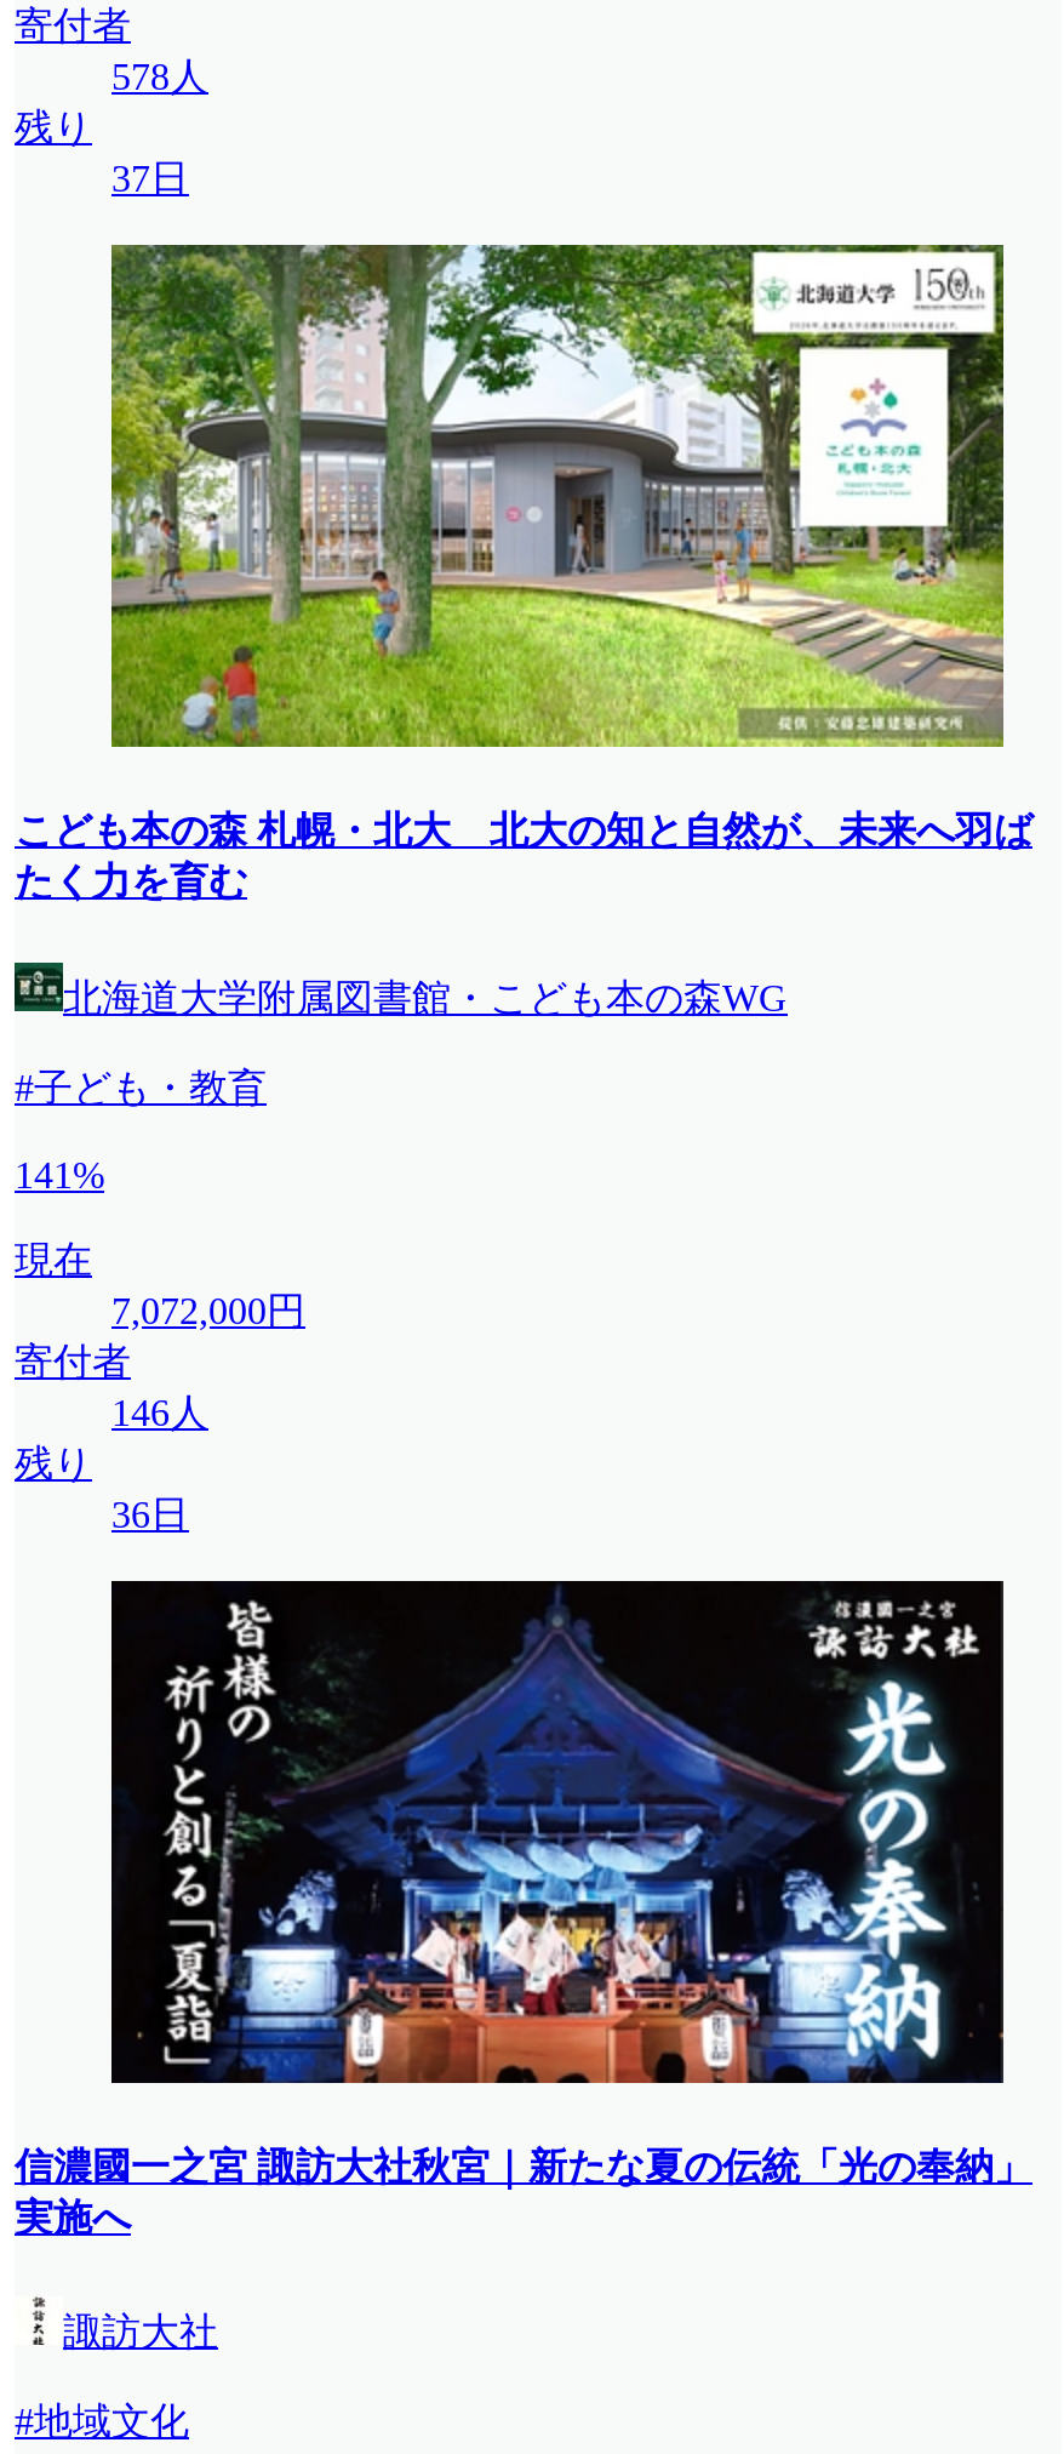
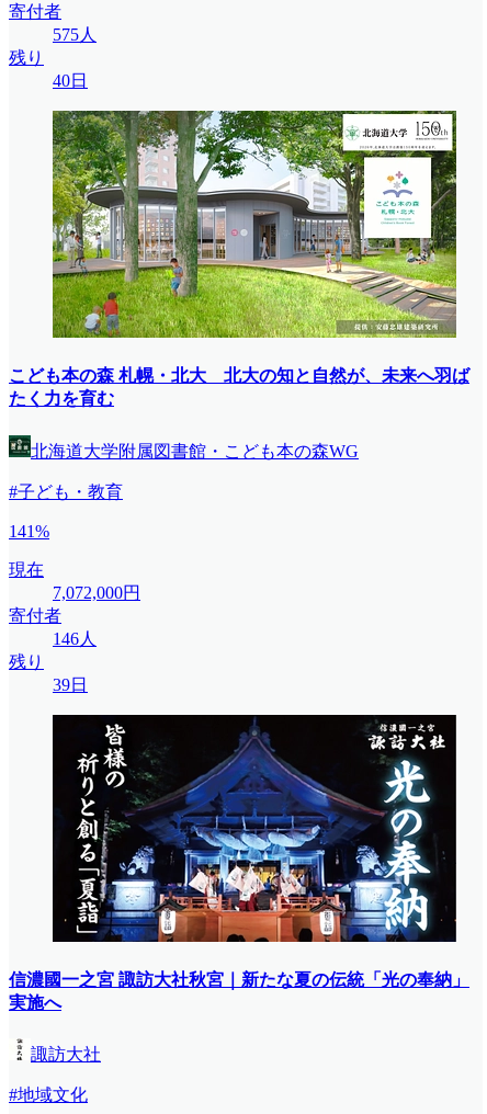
- 578人
+ 575人

- 37日
+ 40日

- 36日
+ 39日
